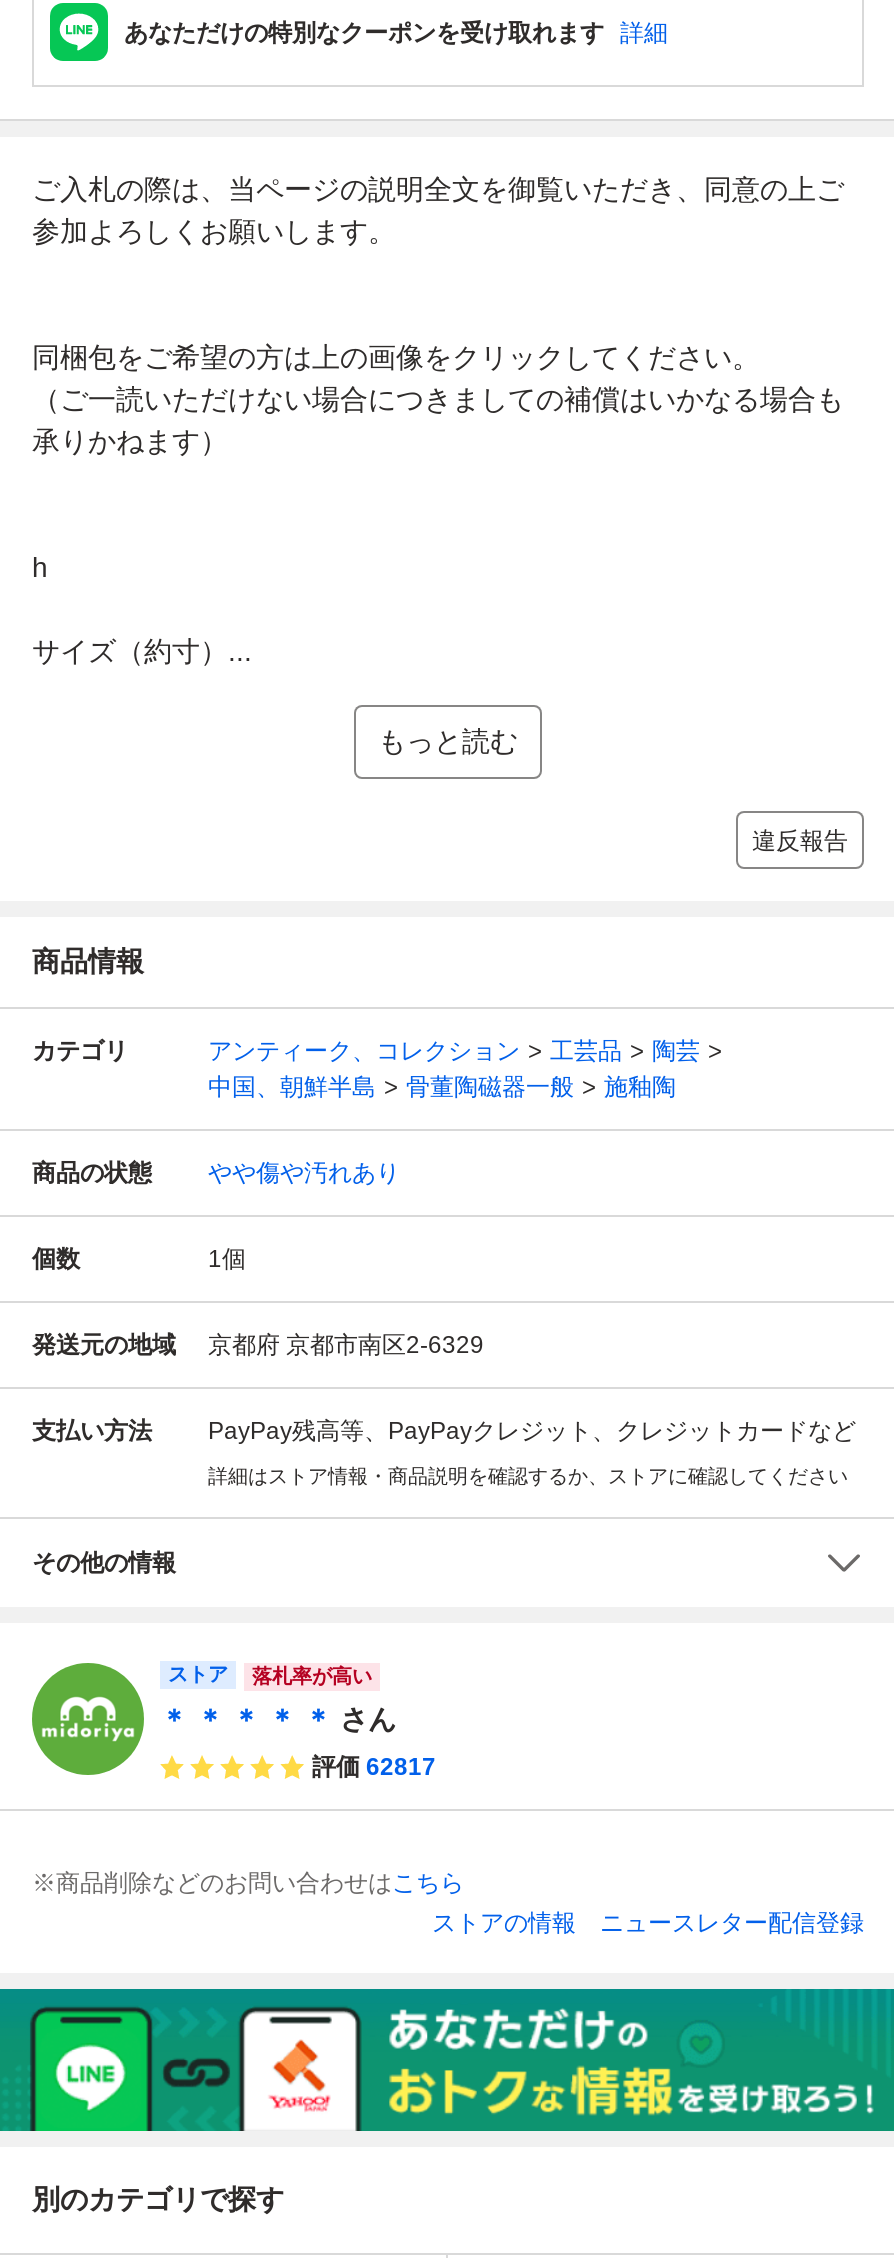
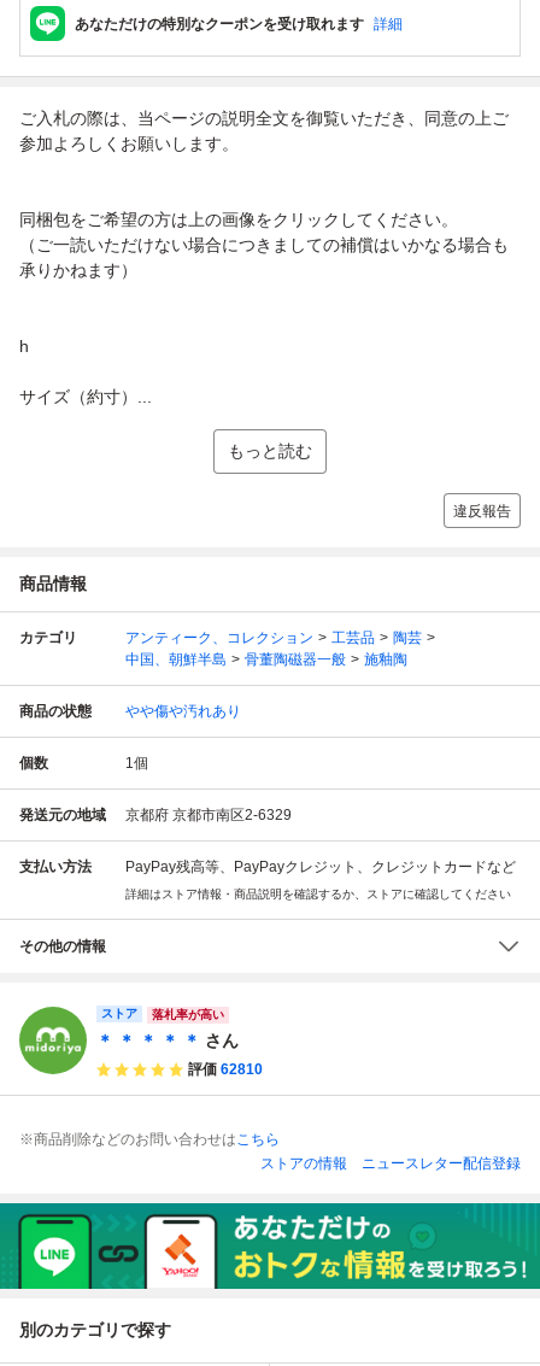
- 評価 62817
+ 評価 62810
